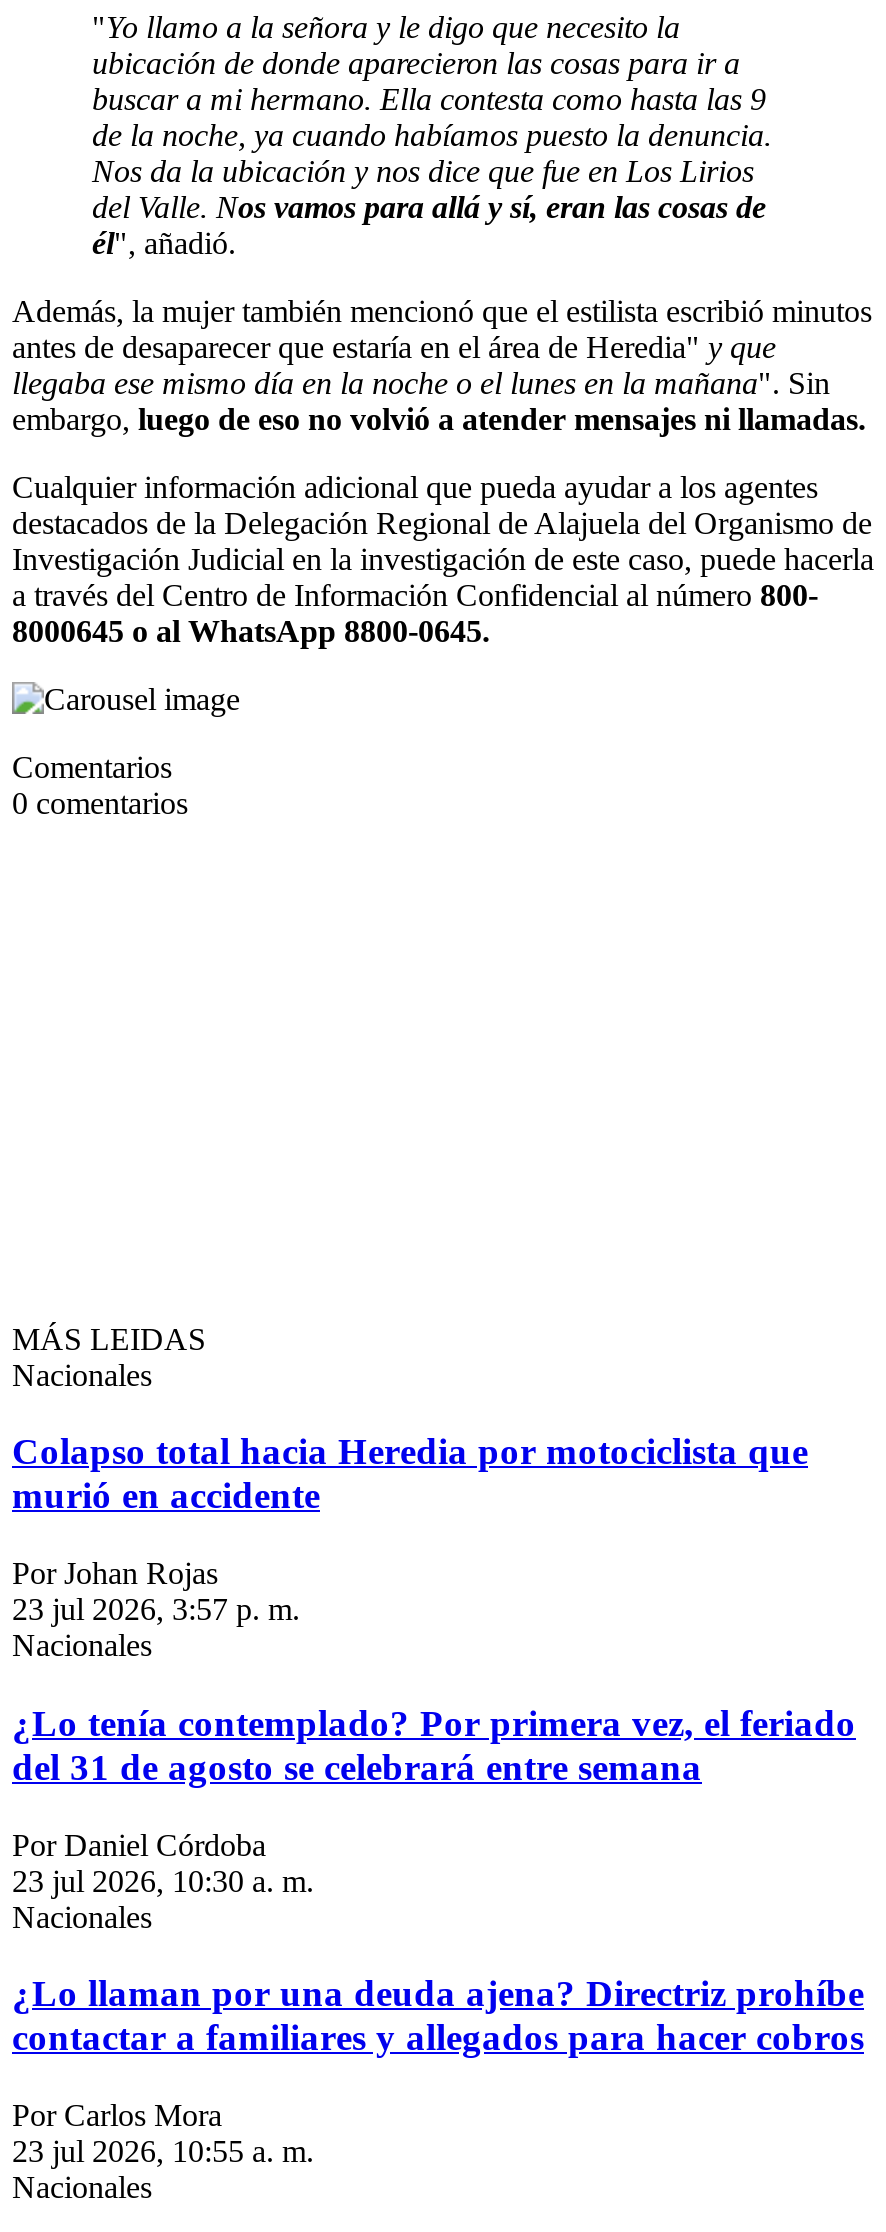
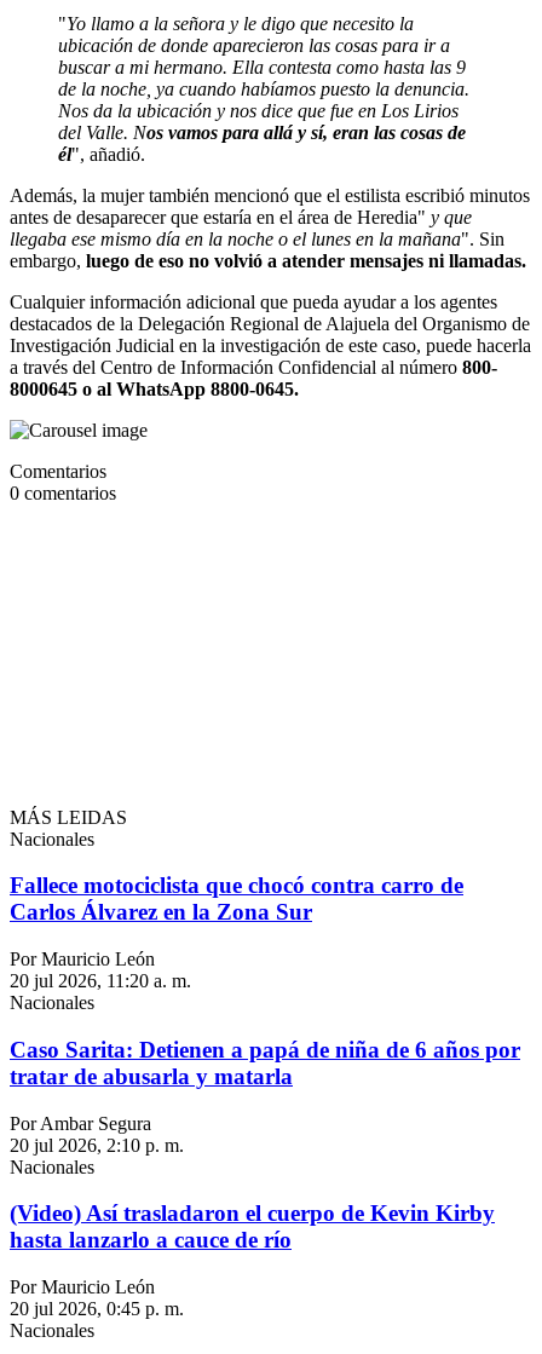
- Colapso total hacia Heredia por motociclista que
- murió en accidente
+ Fallece motociclista que chocó contra carro de
+ Carlos Álvarez en la Zona Sur

- Por Johan Rojas
- 23 jul 2026, 3:57 p. m.
+ Por Mauricio León
+ 20 jul 2026, 11:20 a. m.

- ¿Lo tenía contemplado? Por primera vez, el feriado
- del 31 de agosto se celebrará entre semana
+ Caso Sarita: Detienen a papá de niña de 6 años por
+ tratar de abusarla y matarla

- Por Daniel Córdoba
- 23 jul 2026, 10:30 a. m.
+ Por Ambar Segura
+ 20 jul 2026, 2:10 p. m.

- ¿Lo llaman por una deuda ajena? Directriz prohíbe
- contactar a familiares y allegados para hacer cobros
+ (Video) Así trasladaron el cuerpo de Kevin Kirby
+ hasta lanzarlo a cauce de río

- Por Carlos Mora
- 23 jul 2026, 10:55 a. m.
+ Por Mauricio León
+ 20 jul 2026, 0:45 p. m.
